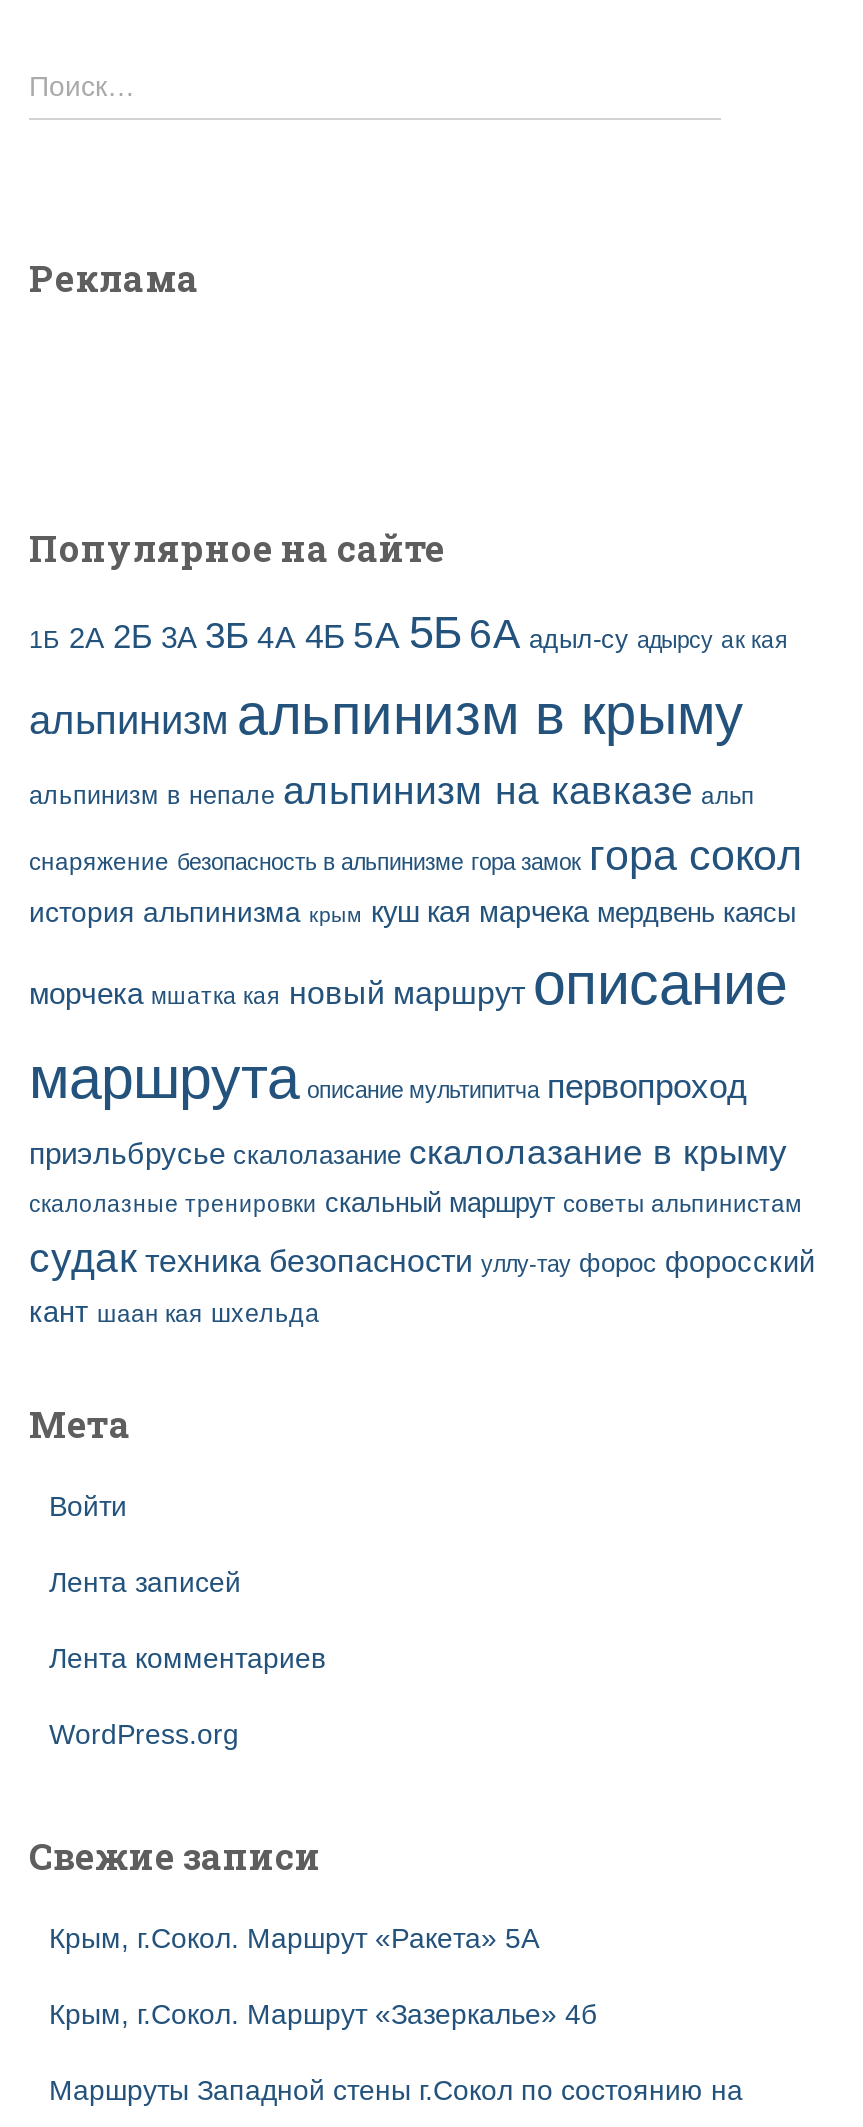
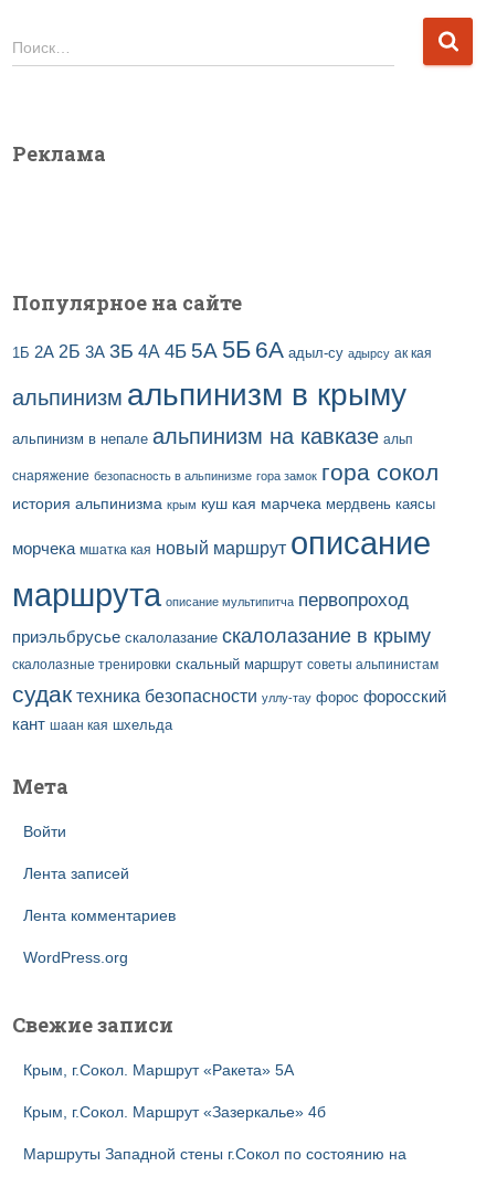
+ [image]
